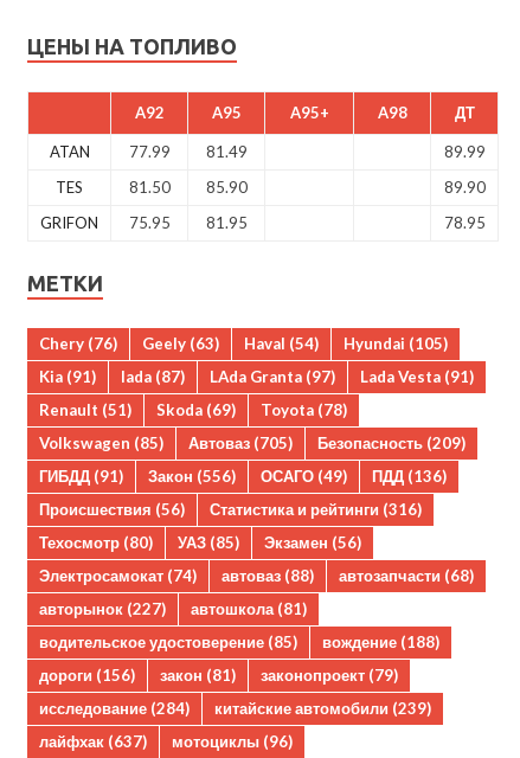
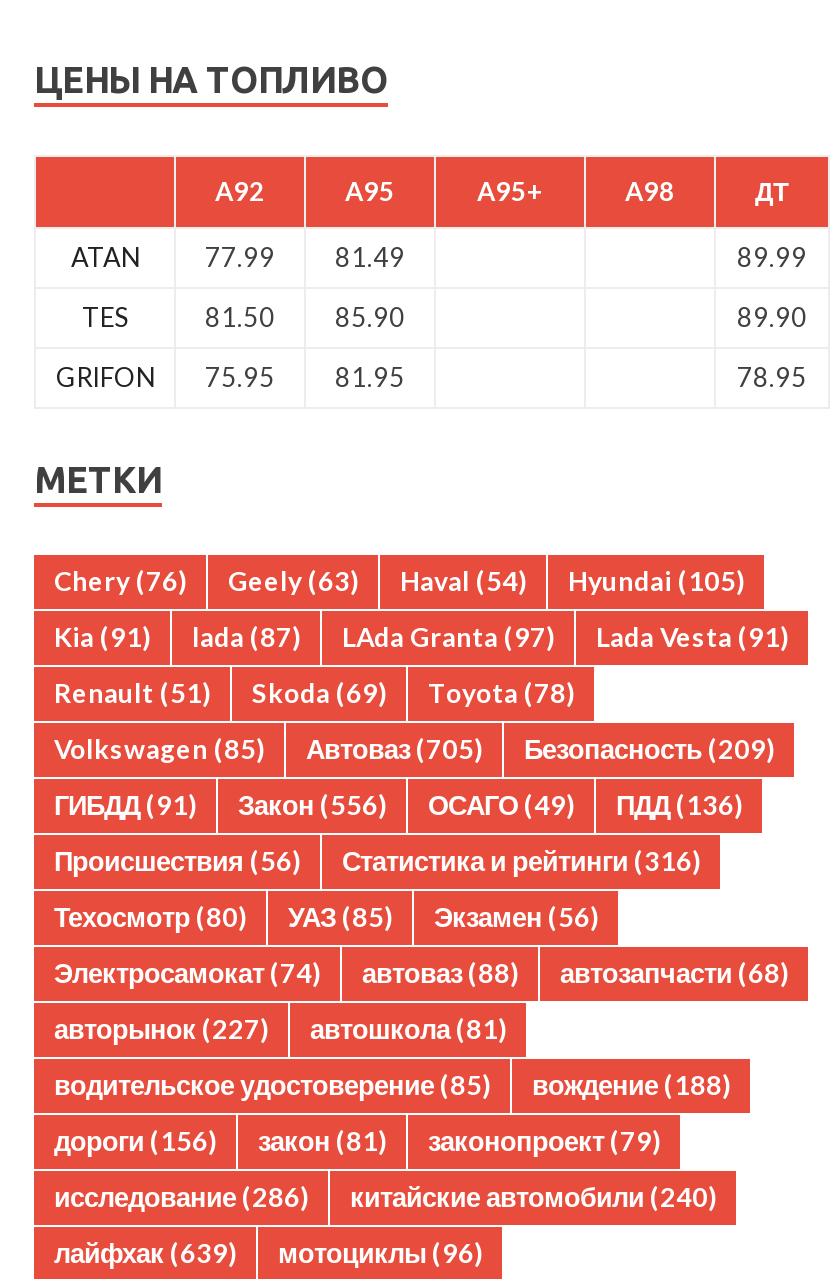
- исследование (284)
+ исследование (286)

- китайские автомобили (239)
+ китайские автомобили (240)

- лайфхак (637) мотоциклы (96)
+ лайфхак (639) мотоциклы (96)
